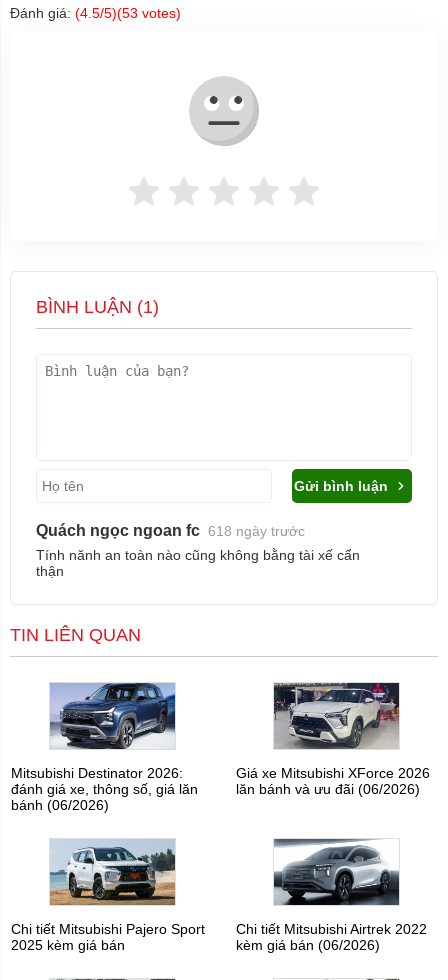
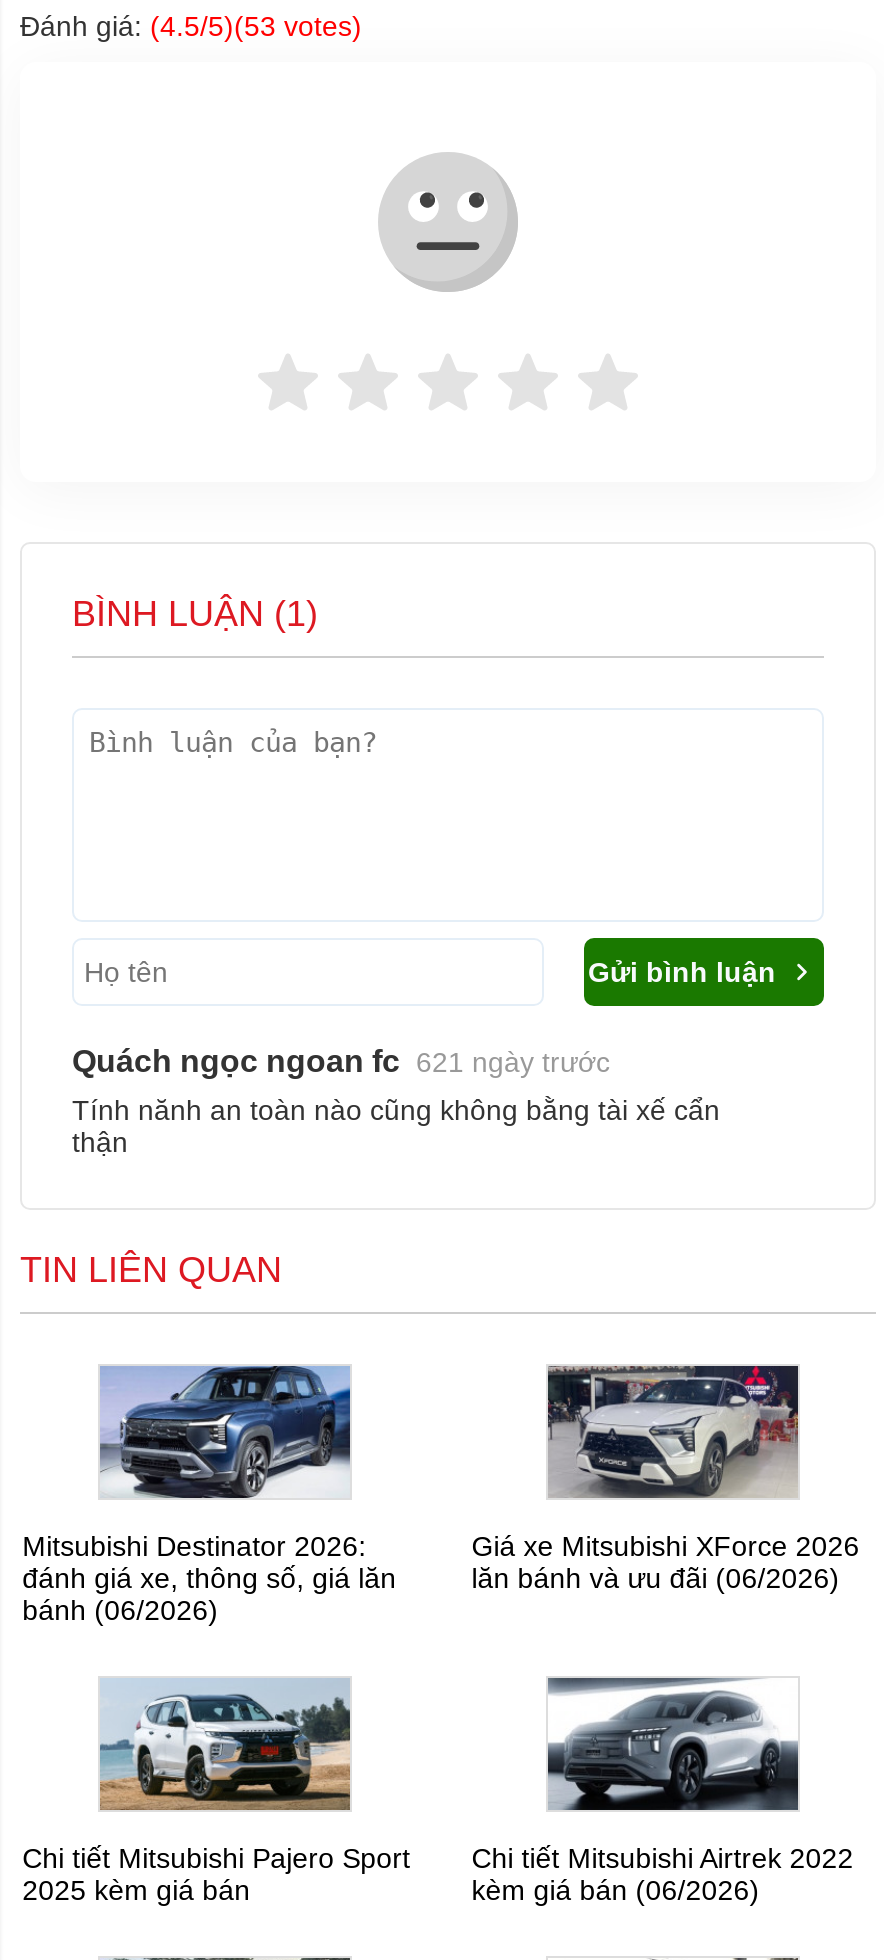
- Quách ngọc ngoan fc 618 ngày trước
+ Quách ngọc ngoan fc 621 ngày trước
